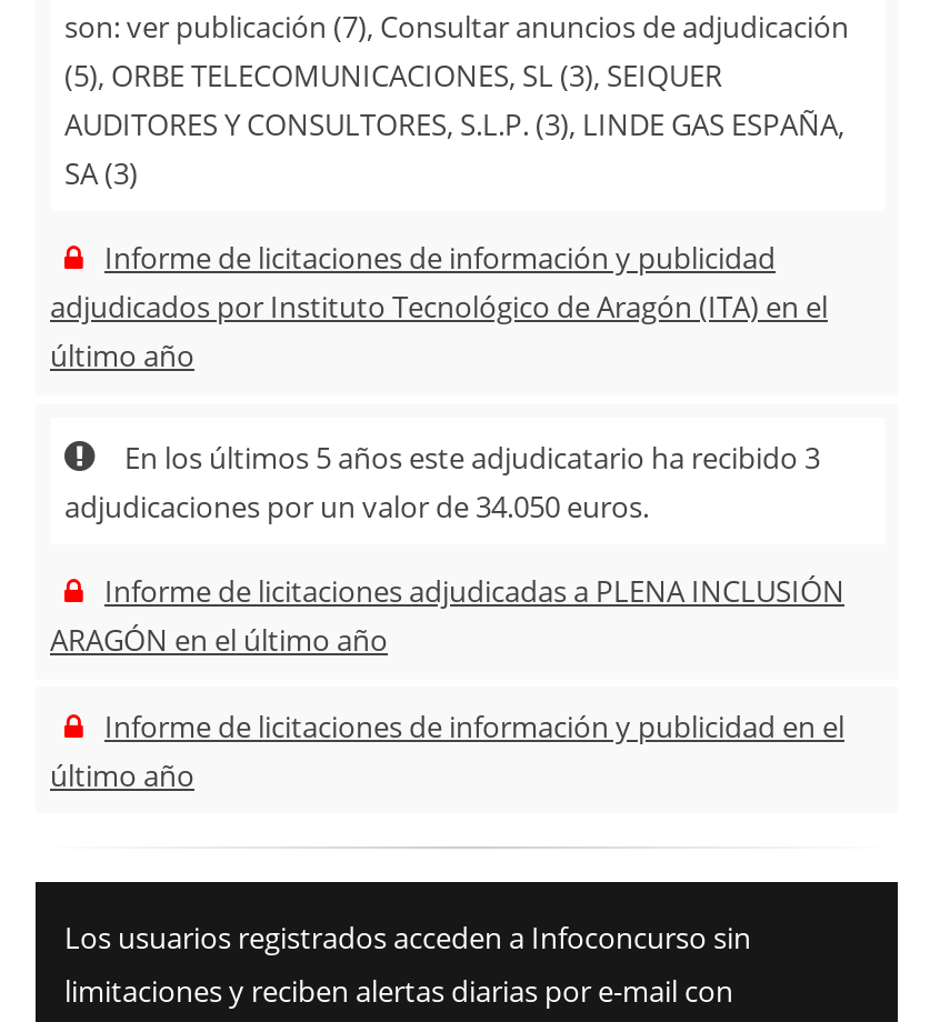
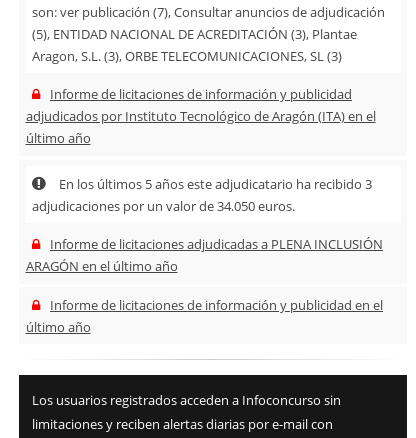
- (5), ORBE TELECOMUNICACIONES, SL (3), SEIQUER
- AUDITORES Y CONSULTORES, S.L.P. (3), LINDE GAS ESPAÑA,
- SA (3)
+ (5), ENTIDAD NACIONAL DE ACREDITACIÓN (3), Plantae
+ Aragon, S.L. (3), ORBE TELECOMUNICACIONES, SL (3)
